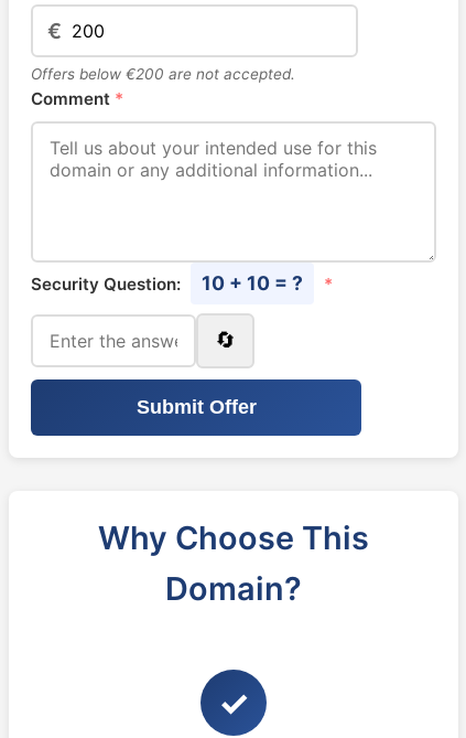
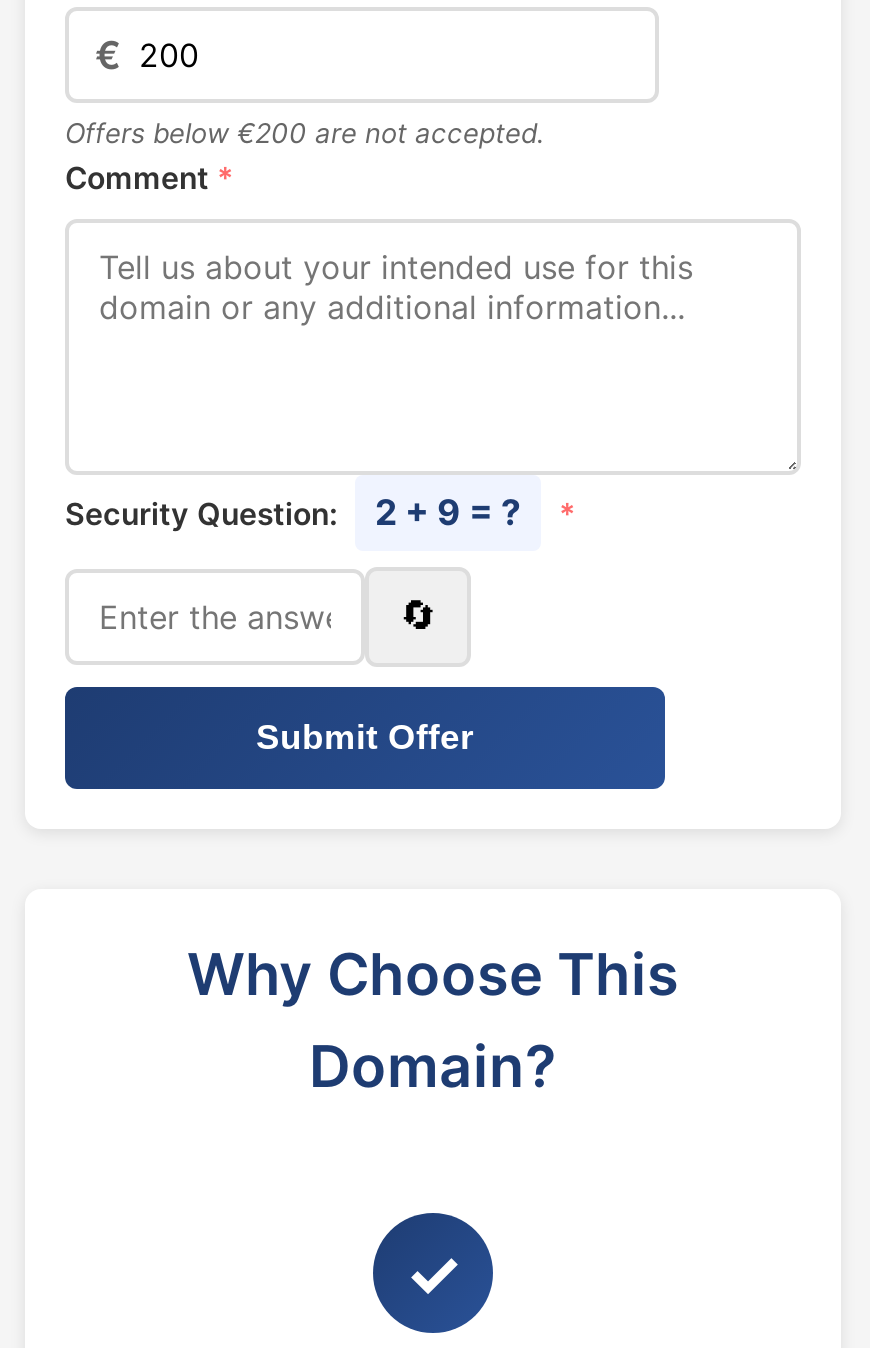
- 10 + 10 = ?
+ 2 + 9 = ?
